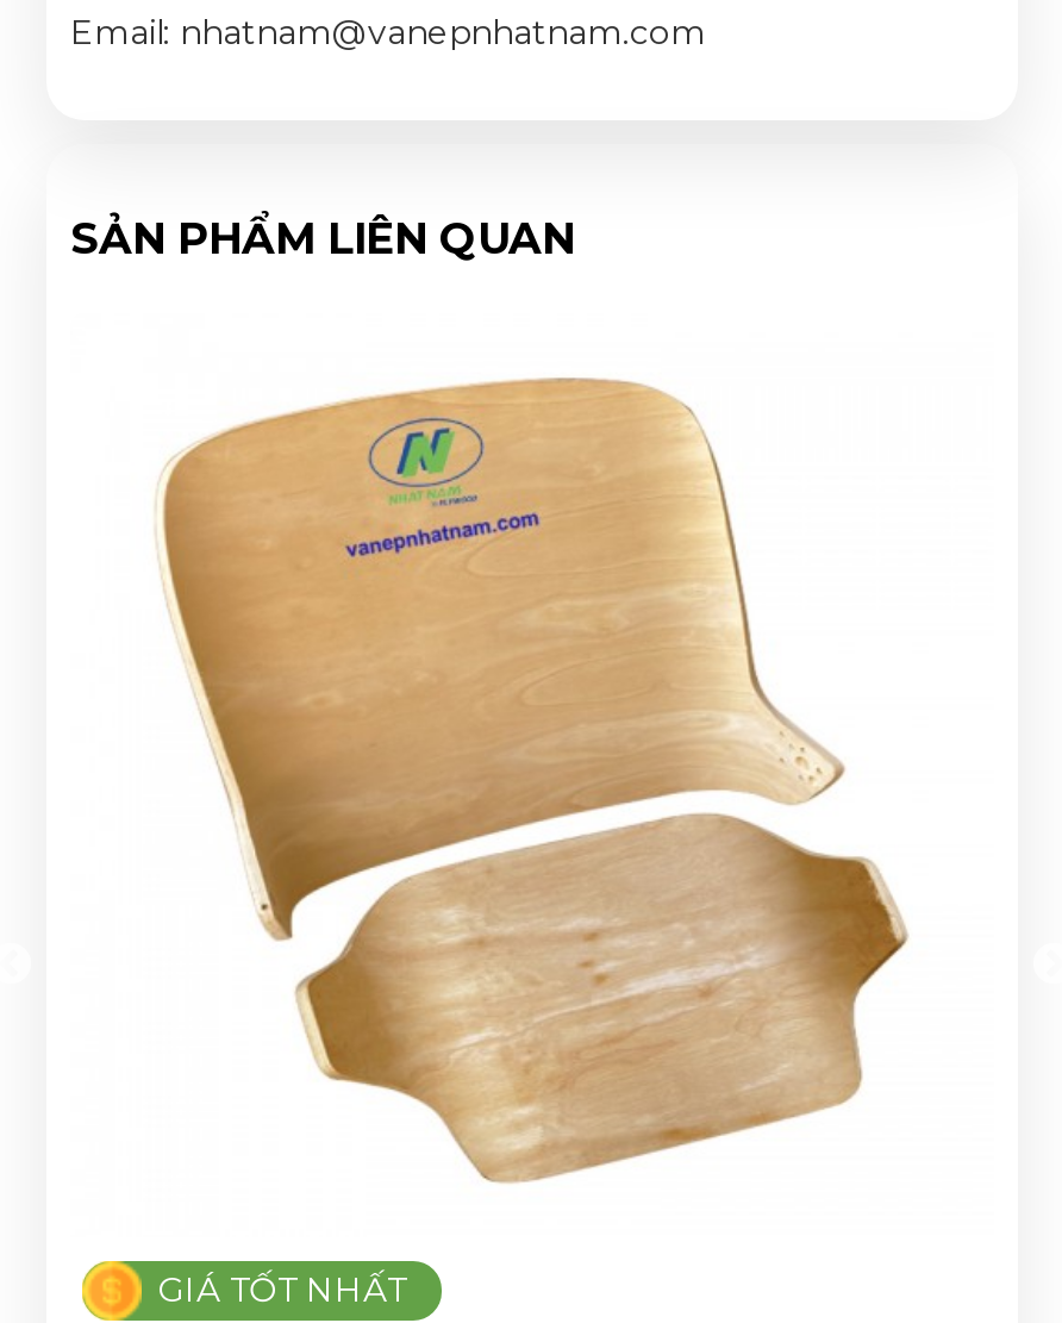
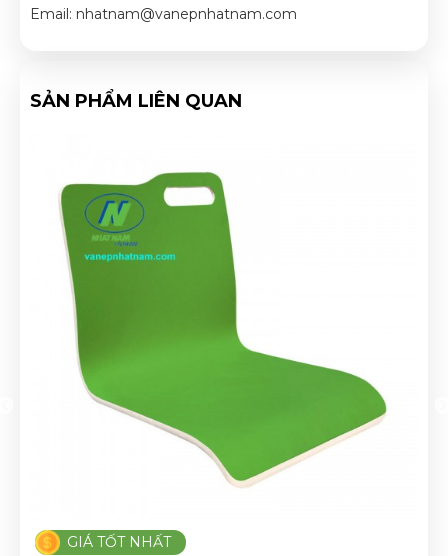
- [image]
+ [image]
